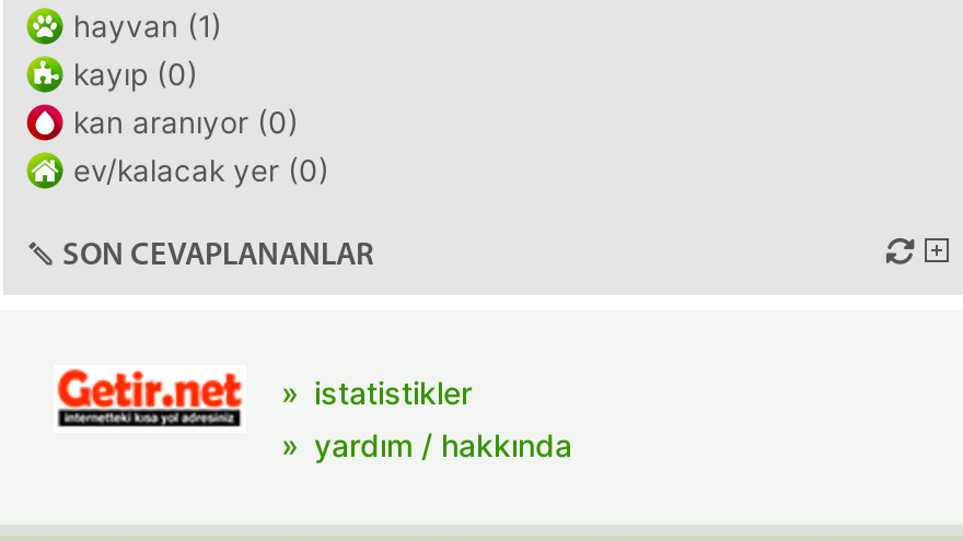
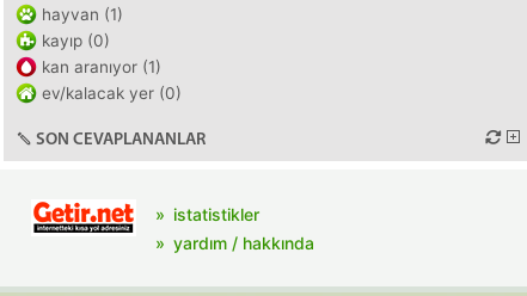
- kan aranıyor (0)
+ kan aranıyor (1)
